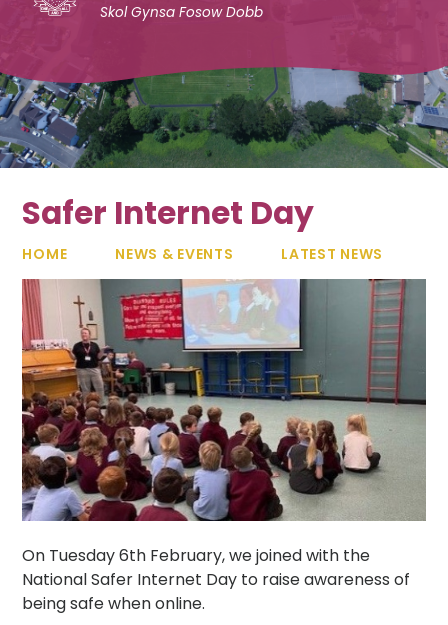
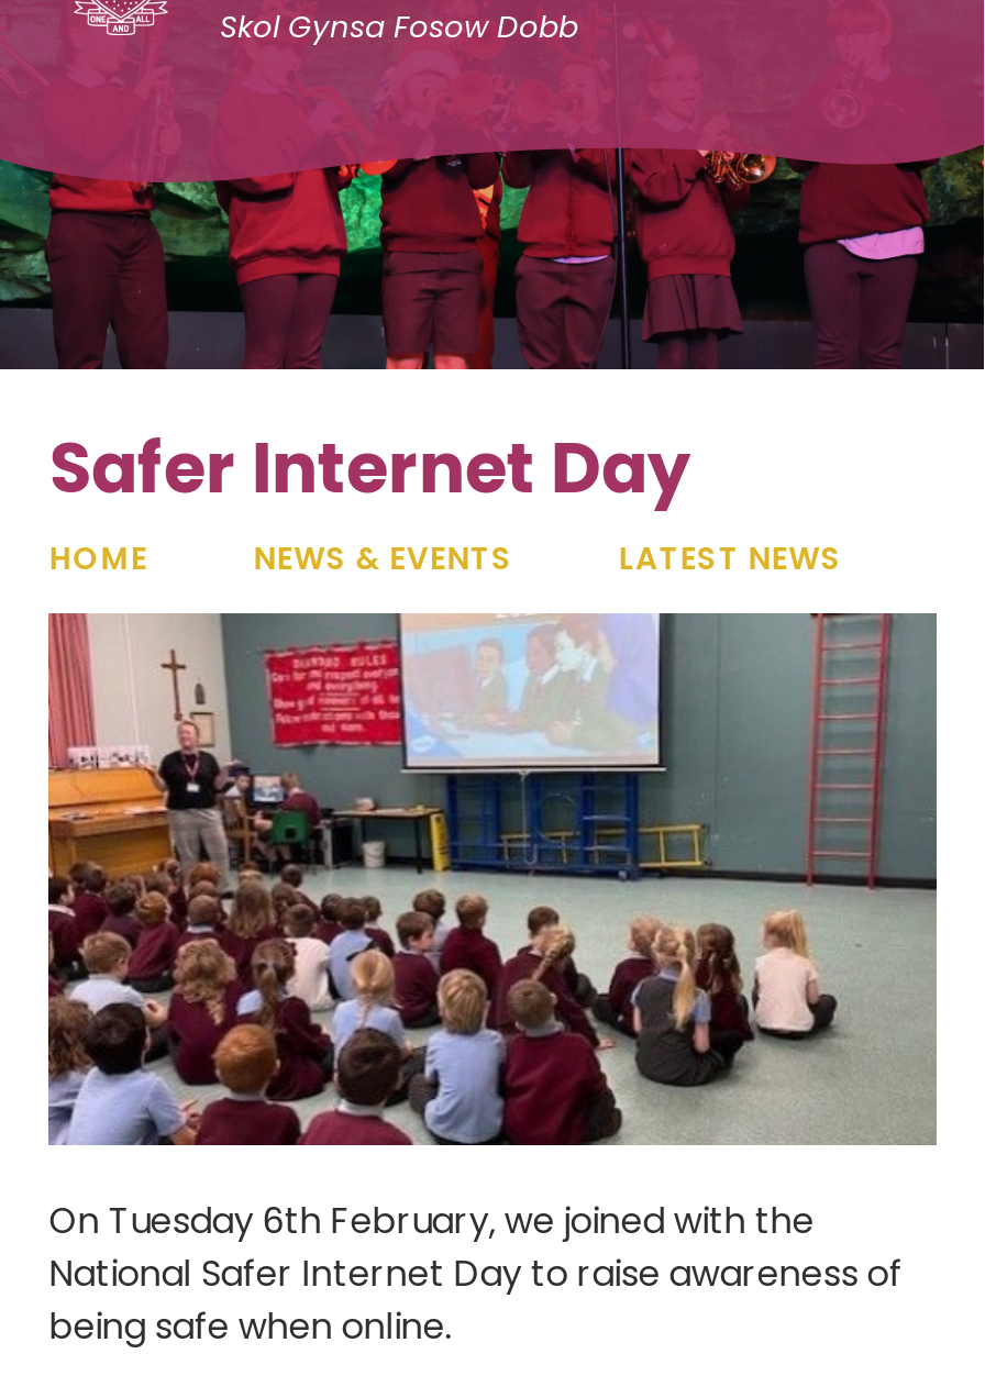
- [image]
+ [image]
